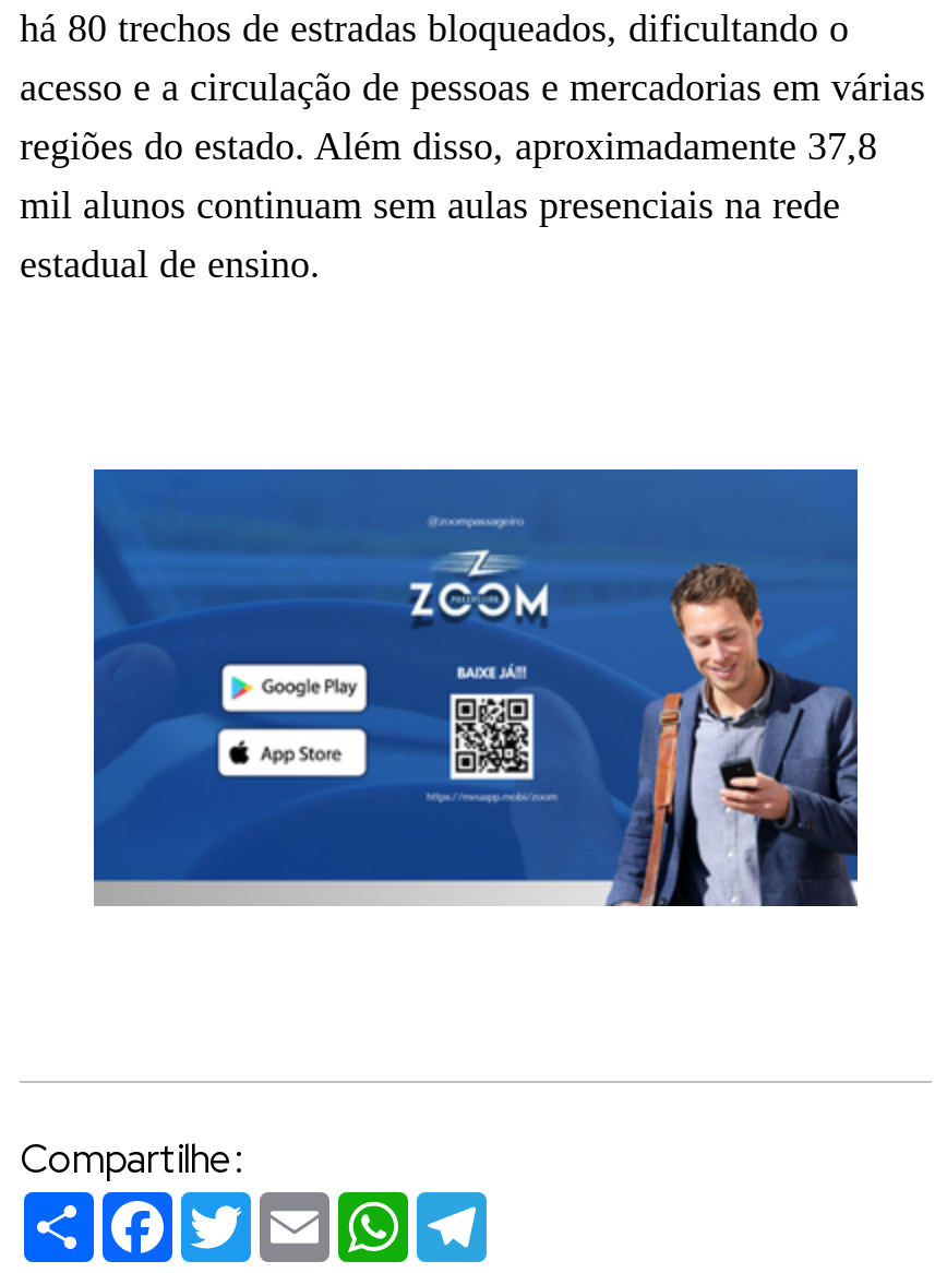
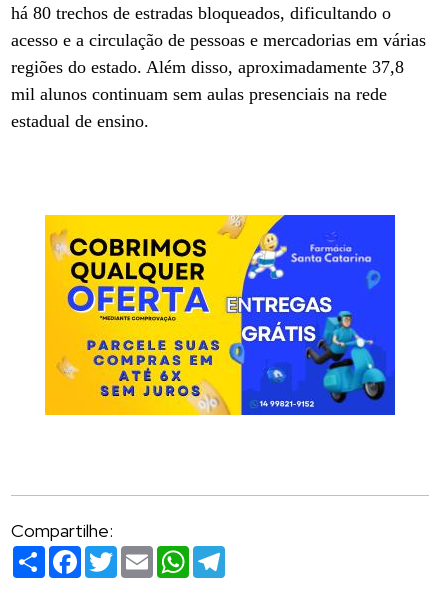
- [image]
+ [image]
